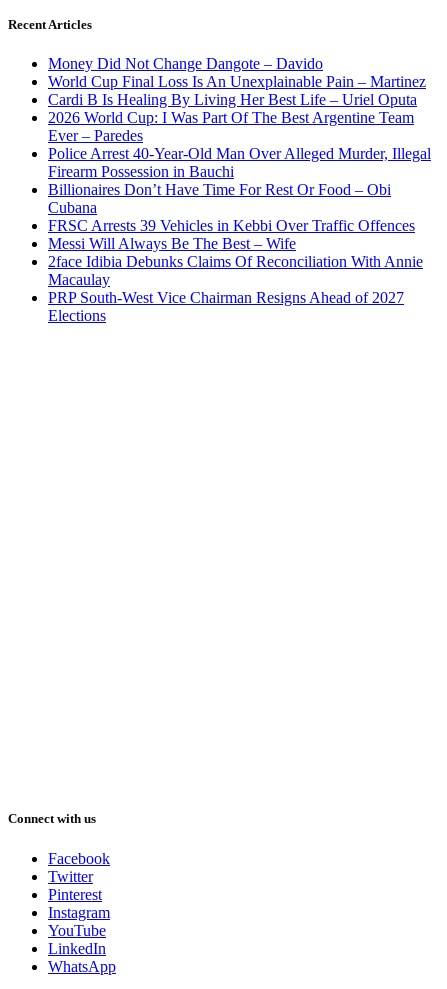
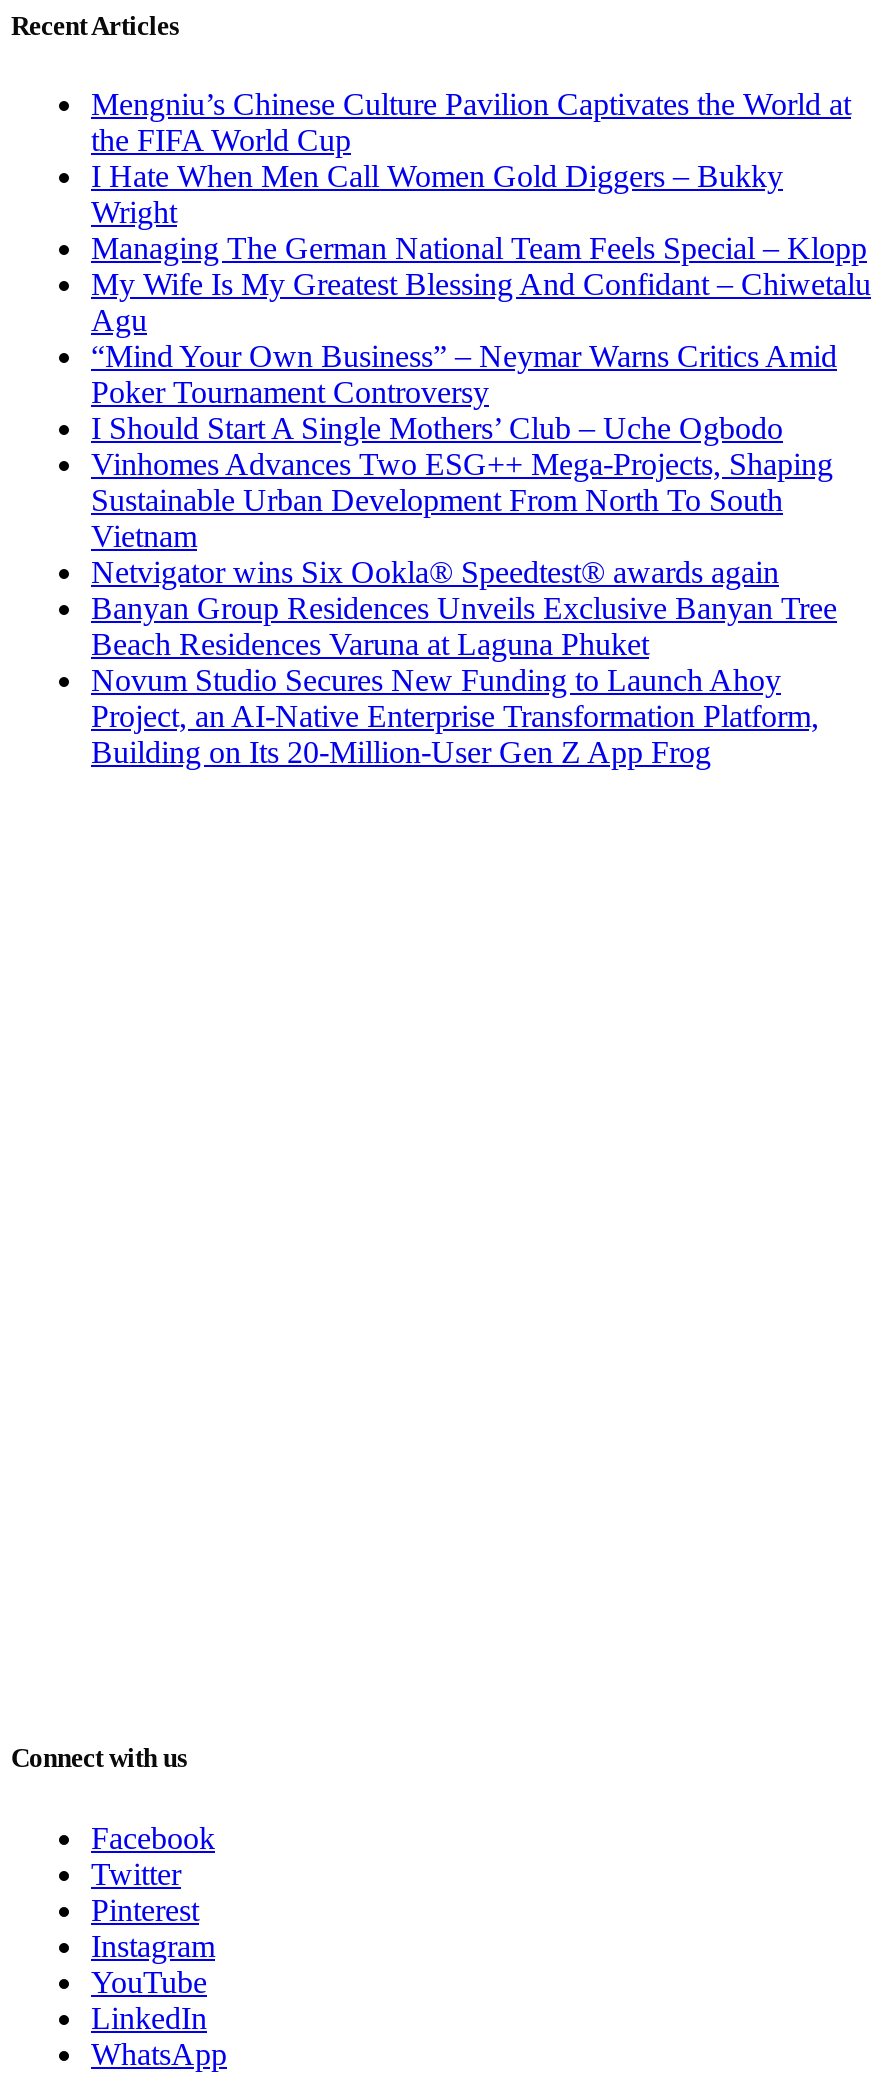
- Money Did Not Change Dangote – Davido
- World Cup Final Loss Is An Unexplainable Pain – Martinez
- Cardi B Is Healing By Living Her Best Life – Uriel Oputa
- 2026 World Cup: I Was Part Of The Best Argentine Team
- Ever – Paredes
- Police Arrest 40-Year-Old Man Over Alleged Murder, Illegal
- Firearm Possession in Bauchi
- Billionaires Don’t Have Time For Rest Or Food – Obi
- Cubana
- FRSC Arrests 39 Vehicles in Kebbi Over Traffic Offences
- Messi Will Always Be The Best – Wife
- 2face Idibia Debunks Claims Of Reconciliation With Annie
- Macaulay
- PRP South-West Vice Chairman Resigns Ahead of 2027
- Elections
+ Mengniu’s Chinese Culture Pavilion Captivates the World at
+ the FIFA World Cup
+ I Hate When Men Call Women Gold Diggers – Bukky
+ Wright
+ Managing The German National Team Feels Special – Klopp
+ My Wife Is My Greatest Blessing And Confidant – Chiwetalu
+ Agu
+ “Mind Your Own Business” – Neymar Warns Critics Amid
+ Poker Tournament Controversy
+ I Should Start A Single Mothers’ Club – Uche Ogbodo
+ Vinhomes Advances Two ESG++ Mega-Projects, Shaping
+ Sustainable Urban Development From North To South
+ Vietnam
+ Netvigator wins Six Ookla® Speedtest® awards again
+ Banyan Group Residences Unveils Exclusive Banyan Tree
+ Beach Residences Varuna at Laguna Phuket
+ Novum Studio Secures New Funding to Launch Ahoy
+ Project, an AI-Native Enterprise Transformation Platform,
+ Building on Its 20-Million-User Gen Z App Frog
